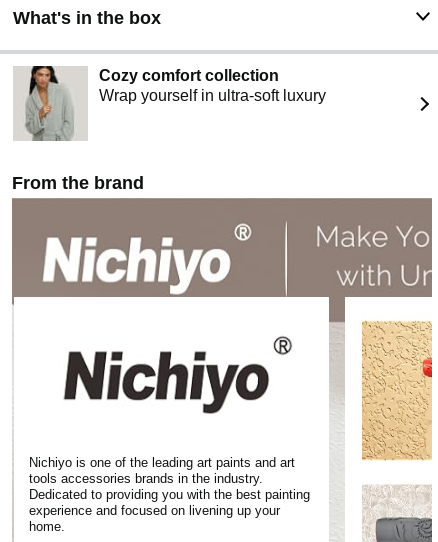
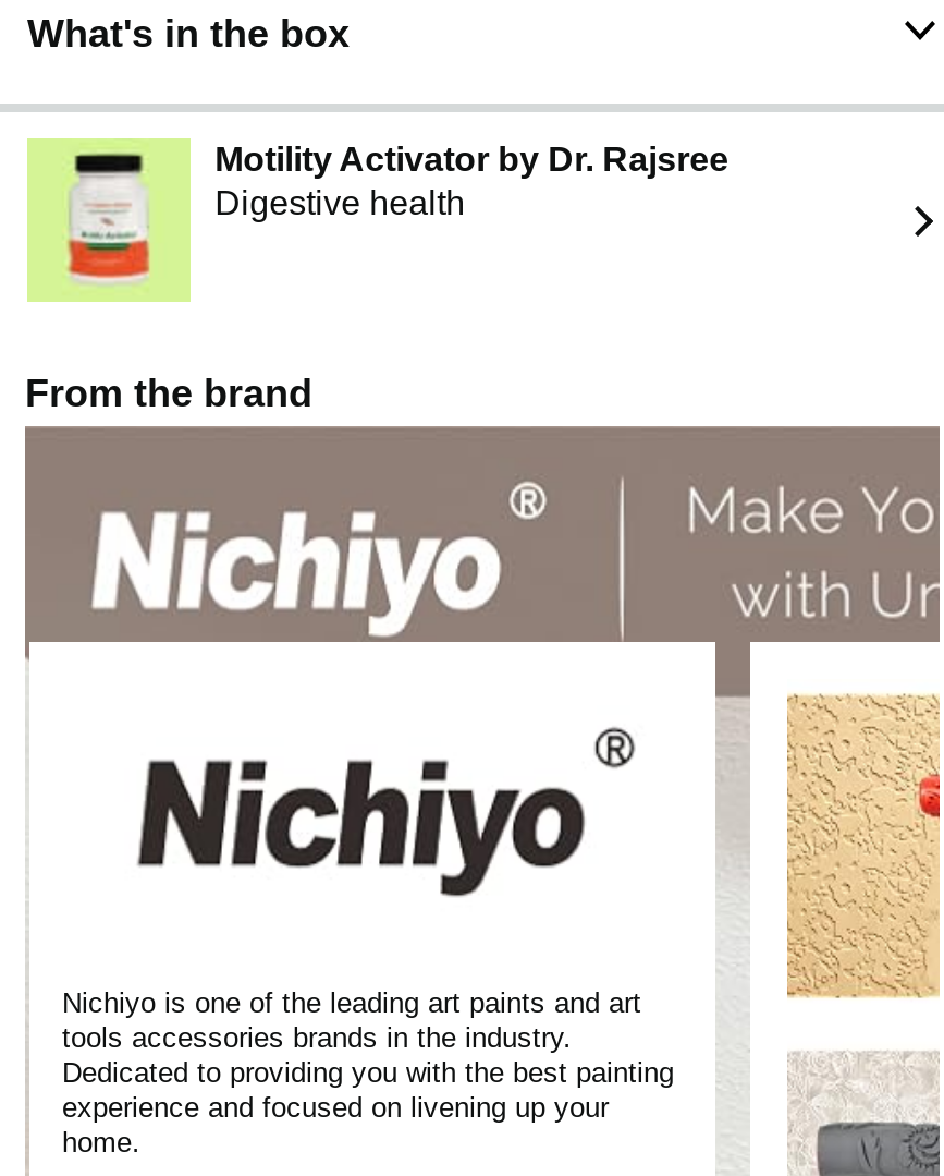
- [image]
- Cozy comfort collection
- Wrap yourself in ultra-soft luxury
+ [image]
+ Motility Activator by Dr. Rajsree
+ Digestive health
